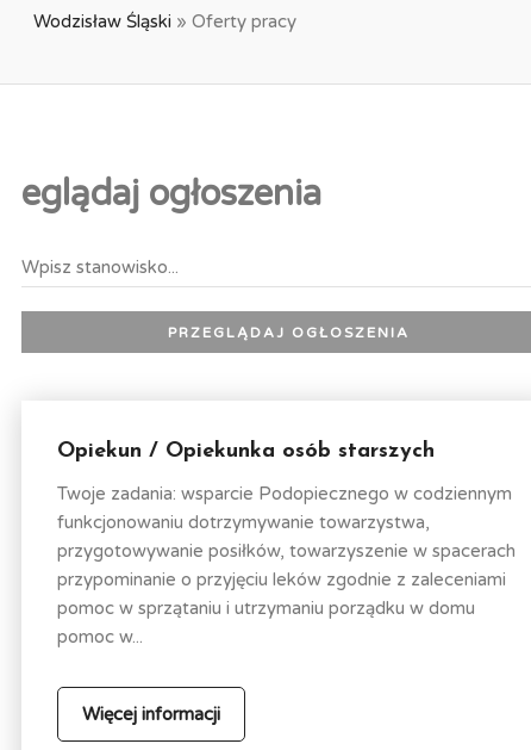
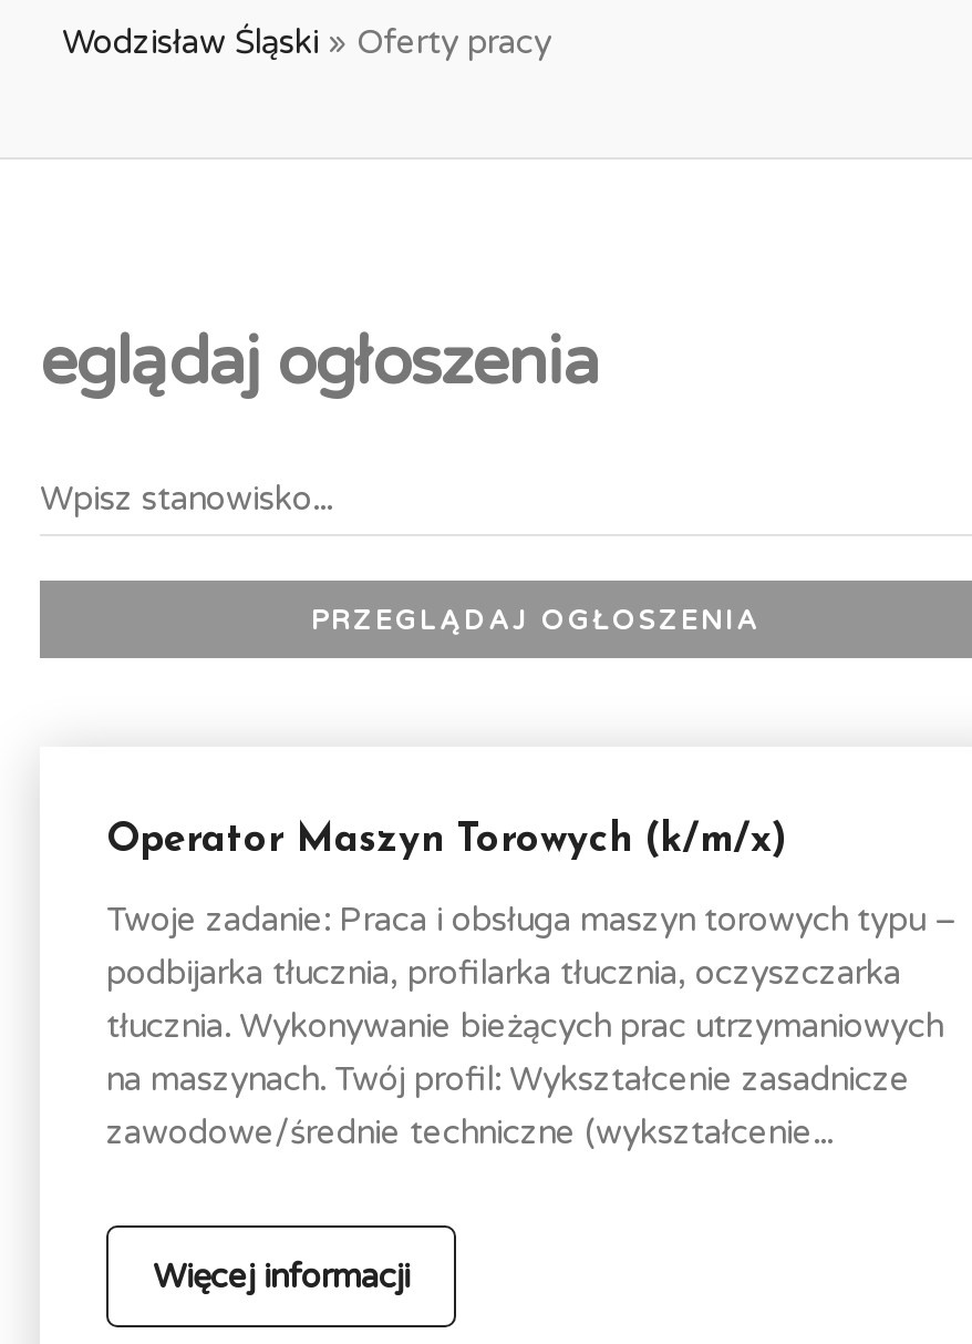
- Opiekun / Opiekunka osób starszych
+ Operator Maszyn Torowych (k/m/x)

- Twoje zadania: wsparcie Podopiecznego w codziennym
- funkcjonowaniu dotrzymywanie towarzystwa,
- przygotowywanie posiłków, towarzyszenie w spacerach
- przypominanie o przyjęciu leków zgodnie z zaleceniami
- pomoc w sprzątaniu i utrzymaniu porządku w domu
- pomoc w...
+ Twoje zadanie: Praca i obsługa maszyn torowych typu –
+ podbijarka tłucznia, profilarka tłucznia, oczyszczarka
+ tłucznia. Wykonywanie bieżących prac utrzymaniowych
+ na maszynach. Twój profil: Wykształcenie zasadnicze
+ zawodowe/średnie techniczne (wykształcenie...
